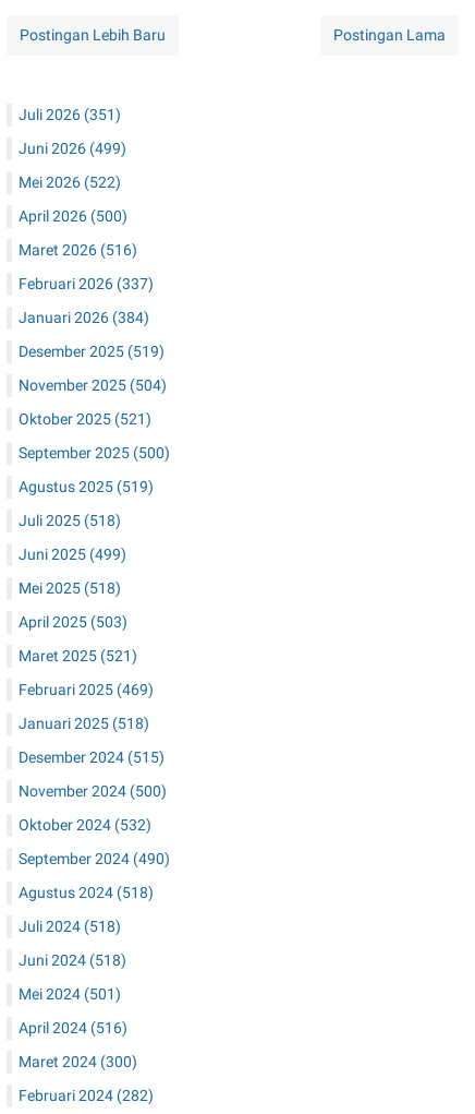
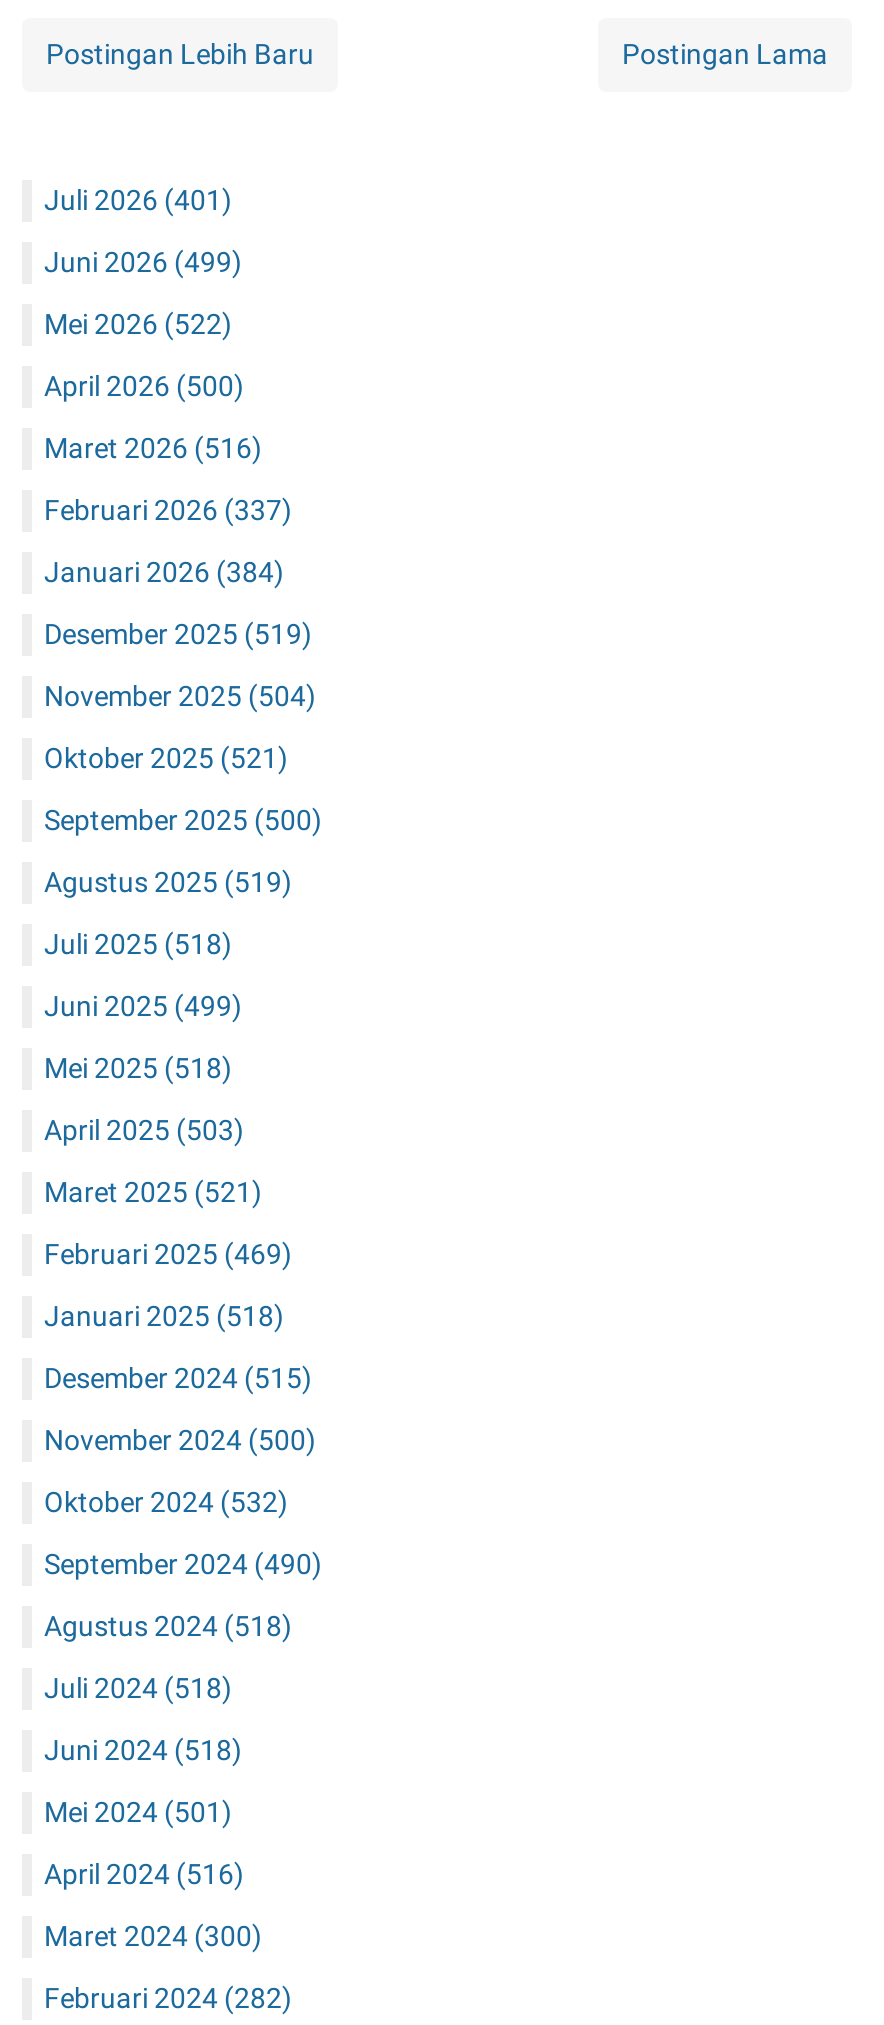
- Juli 2026 (351)
+ Juli 2026 (401)
